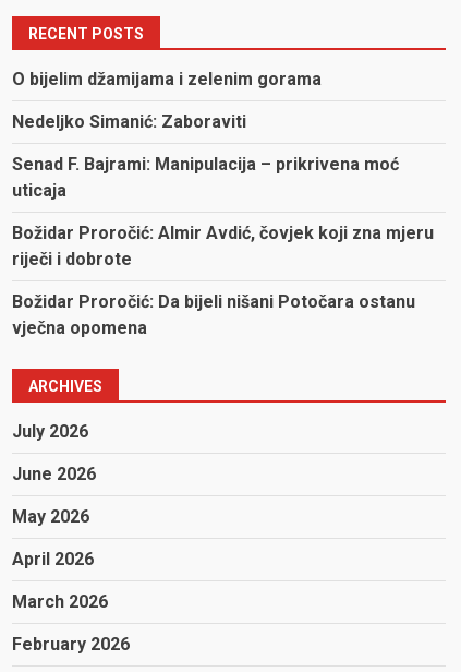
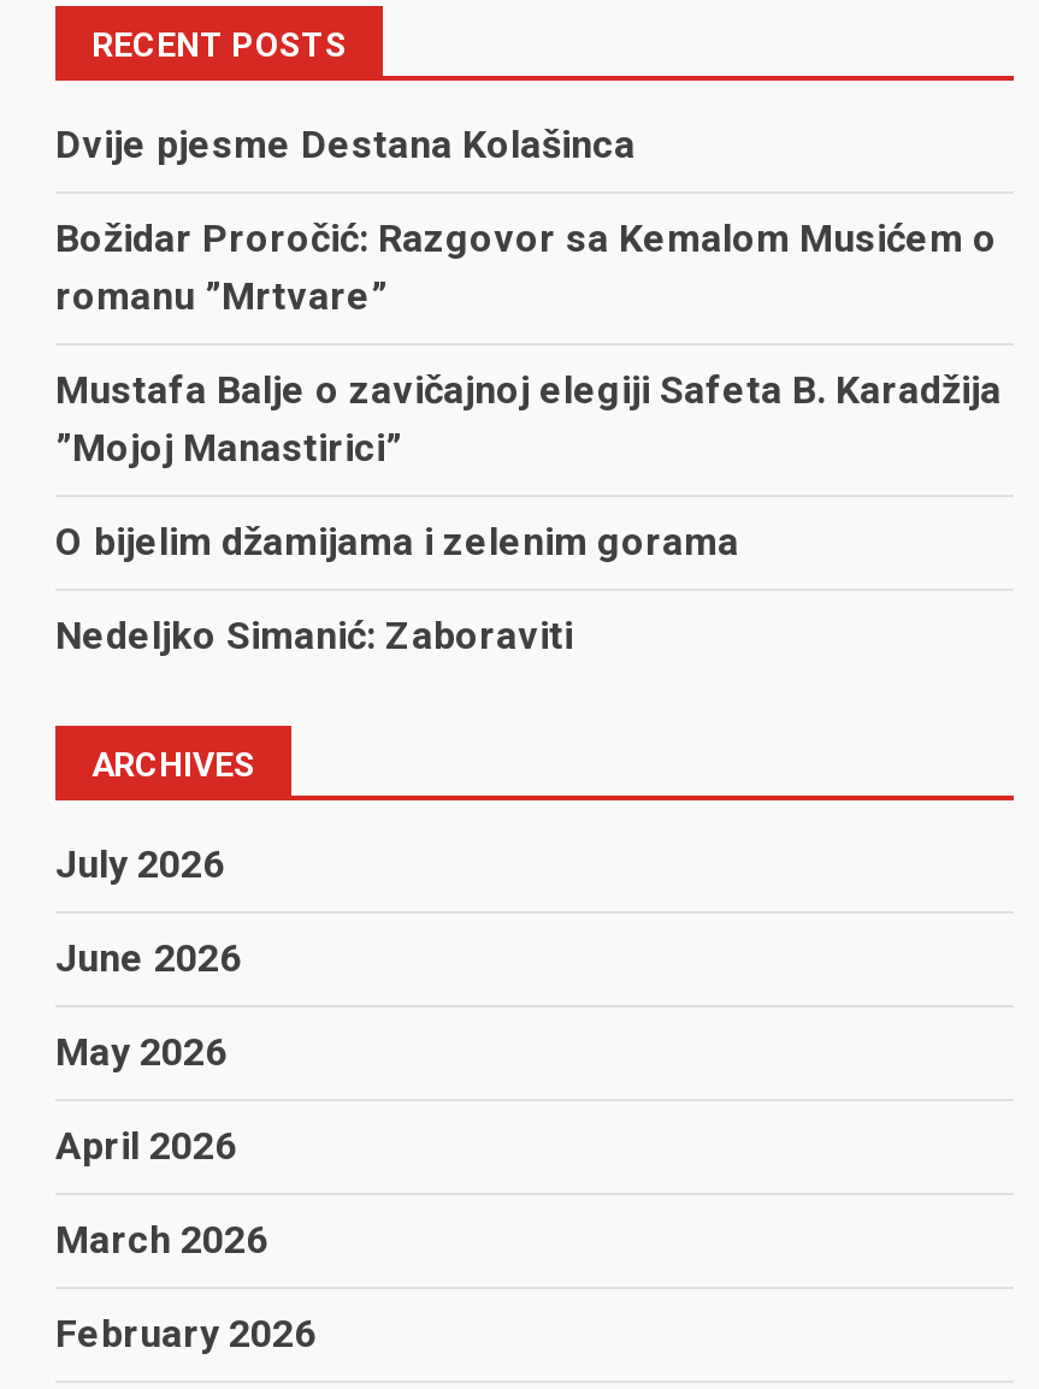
+ Dvije pjesme Destana Kolašinca
+ Božidar Proročić: Razgovor sa Kemalom Musićem o
+ romanu ”Mrtvare”
+ Mustafa Balje o zavičajnoj elegiji Safeta B. Karadžija
+ ”Mojoj Manastirici”

moved down: O bijelim džamijama i zelenim gorama | Nedeljko Simanić: Zaboraviti

- Senad F. Bajrami: Manipulacija – prikrivena moć
- uticaja
- Božidar Proročić: Almir Avdić, čovjek koji zna mjeru
- riječi i dobrote
- Božidar Proročić: Da bijeli nišani Potočara ostanu
- vječna opomena
